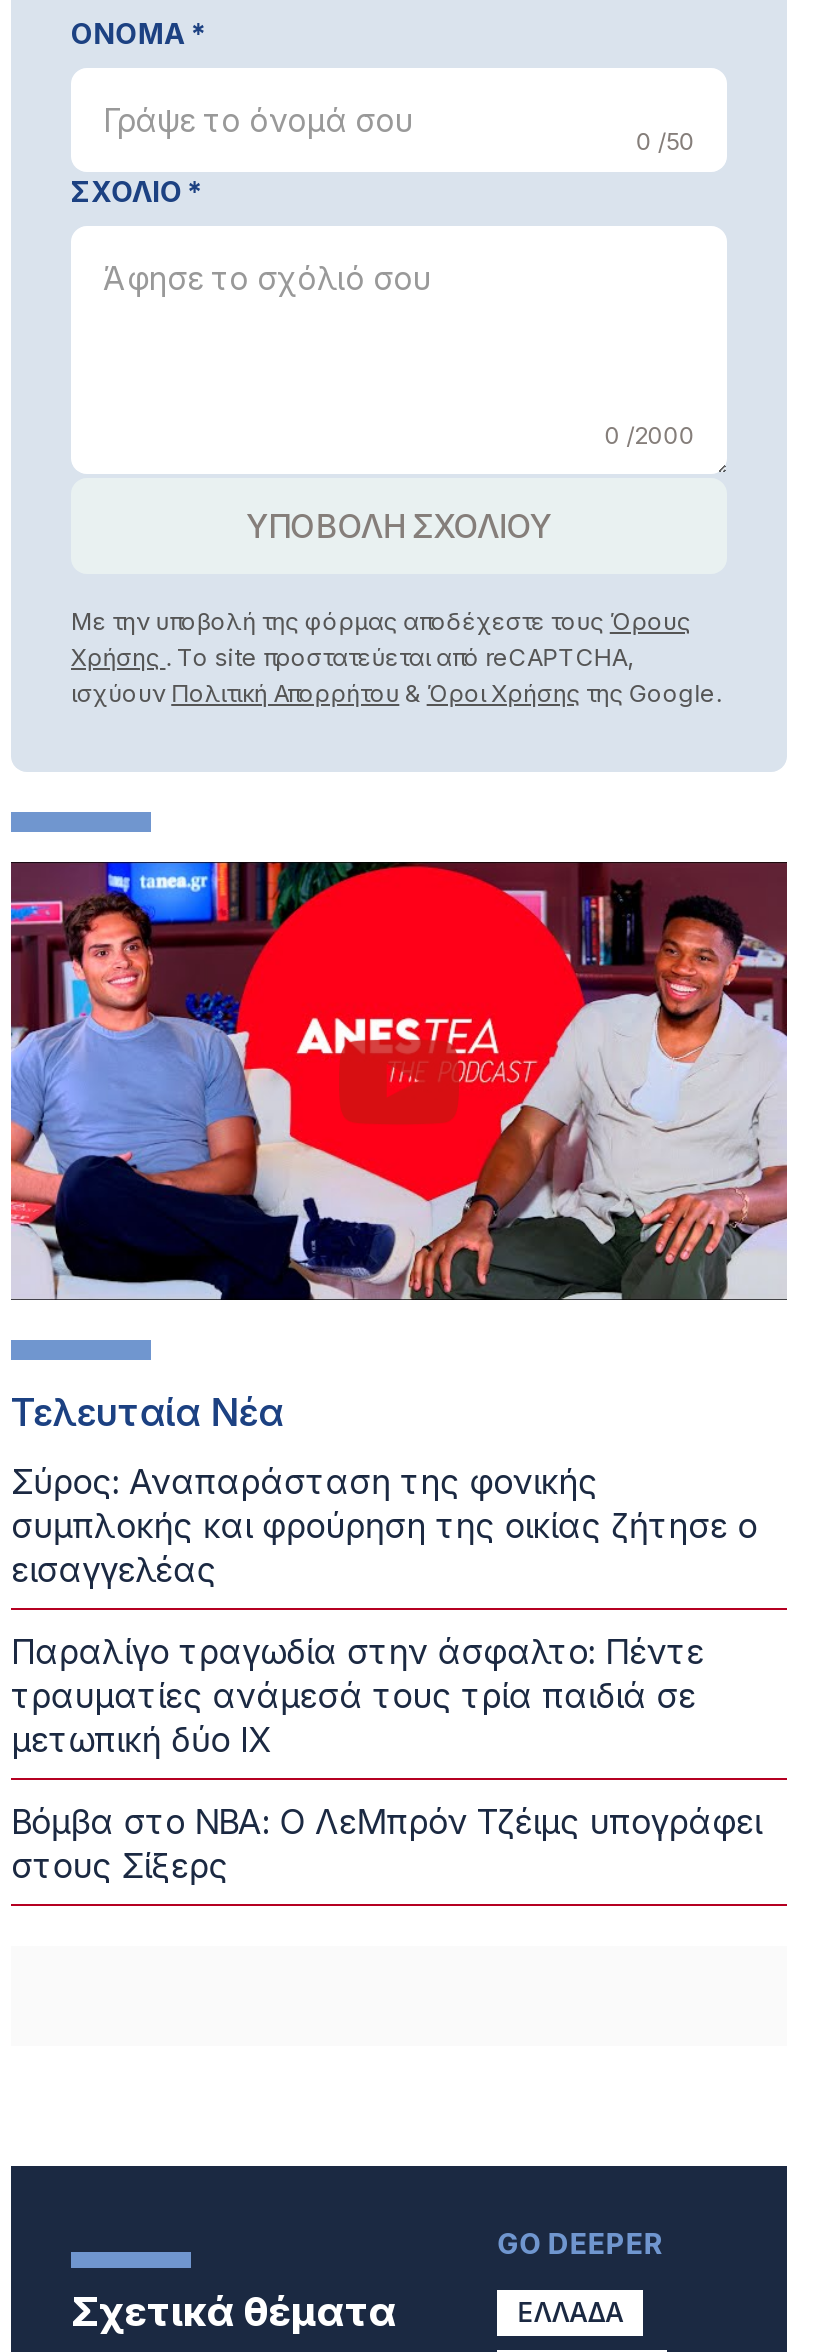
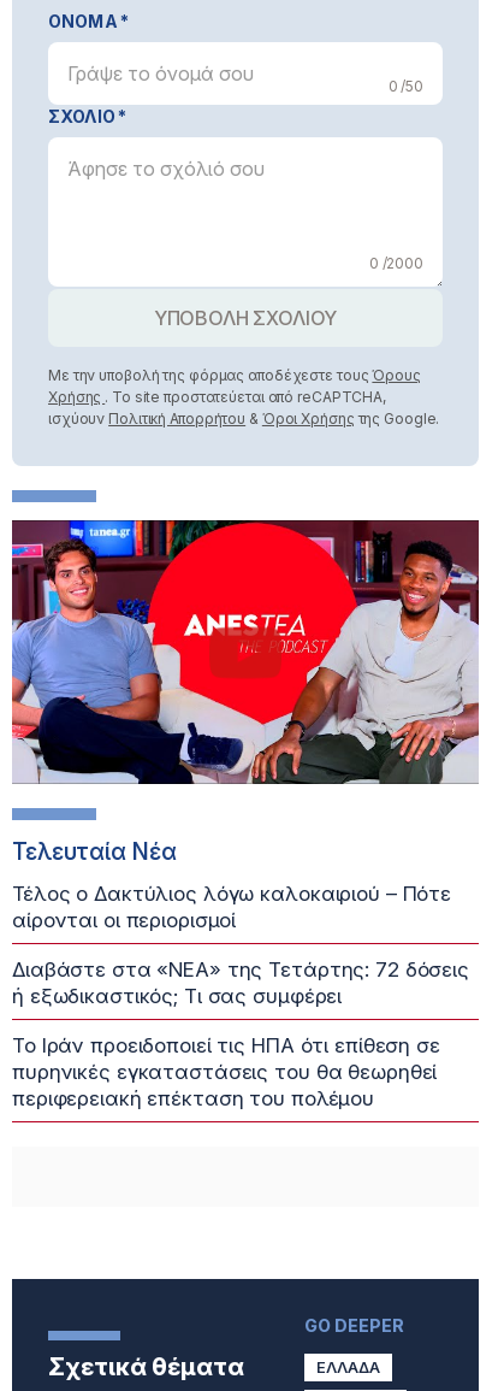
- Σύρος: Αναπαράσταση της φονικής
- συμπλοκής και φρούρηση της οικίας ζήτησε ο
- εισαγγελέας
+ Τέλος ο Δακτύλιος λόγω καλοκαιριού – Πότε
+ αίρονται οι περιορισμοί

- Παραλίγο τραγωδία στην άσφαλτο: Πέντε
- τραυματίες ανάμεσά τους τρία παιδιά σε
- μετωπική δύο ΙΧ
+ Διαβάστε στα «ΝΕΑ» της Τετάρτης: 72 δόσεις
+ ή εξωδικαστικός; Τι σας συμφέρει

- Βόμβα στο NBA: Ο ΛεΜπρόν Τζέιμς υπογράφει
- στους Σίξερς
+ Το Ιράν προειδοποιεί τις ΗΠΑ ότι επίθεση σε
+ πυρηνικές εγκαταστάσεις του θα θεωρηθεί
+ περιφερειακή επέκταση του πολέμου
